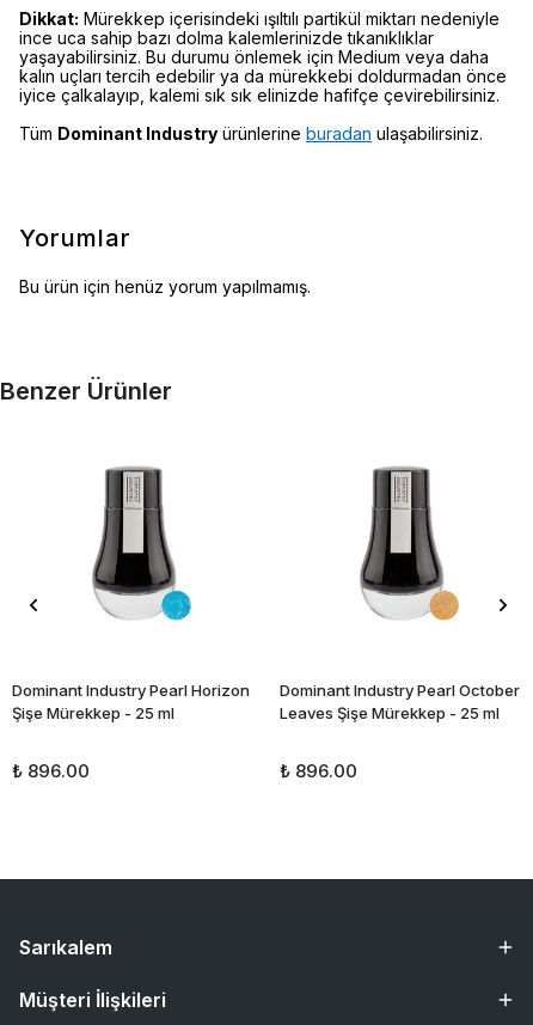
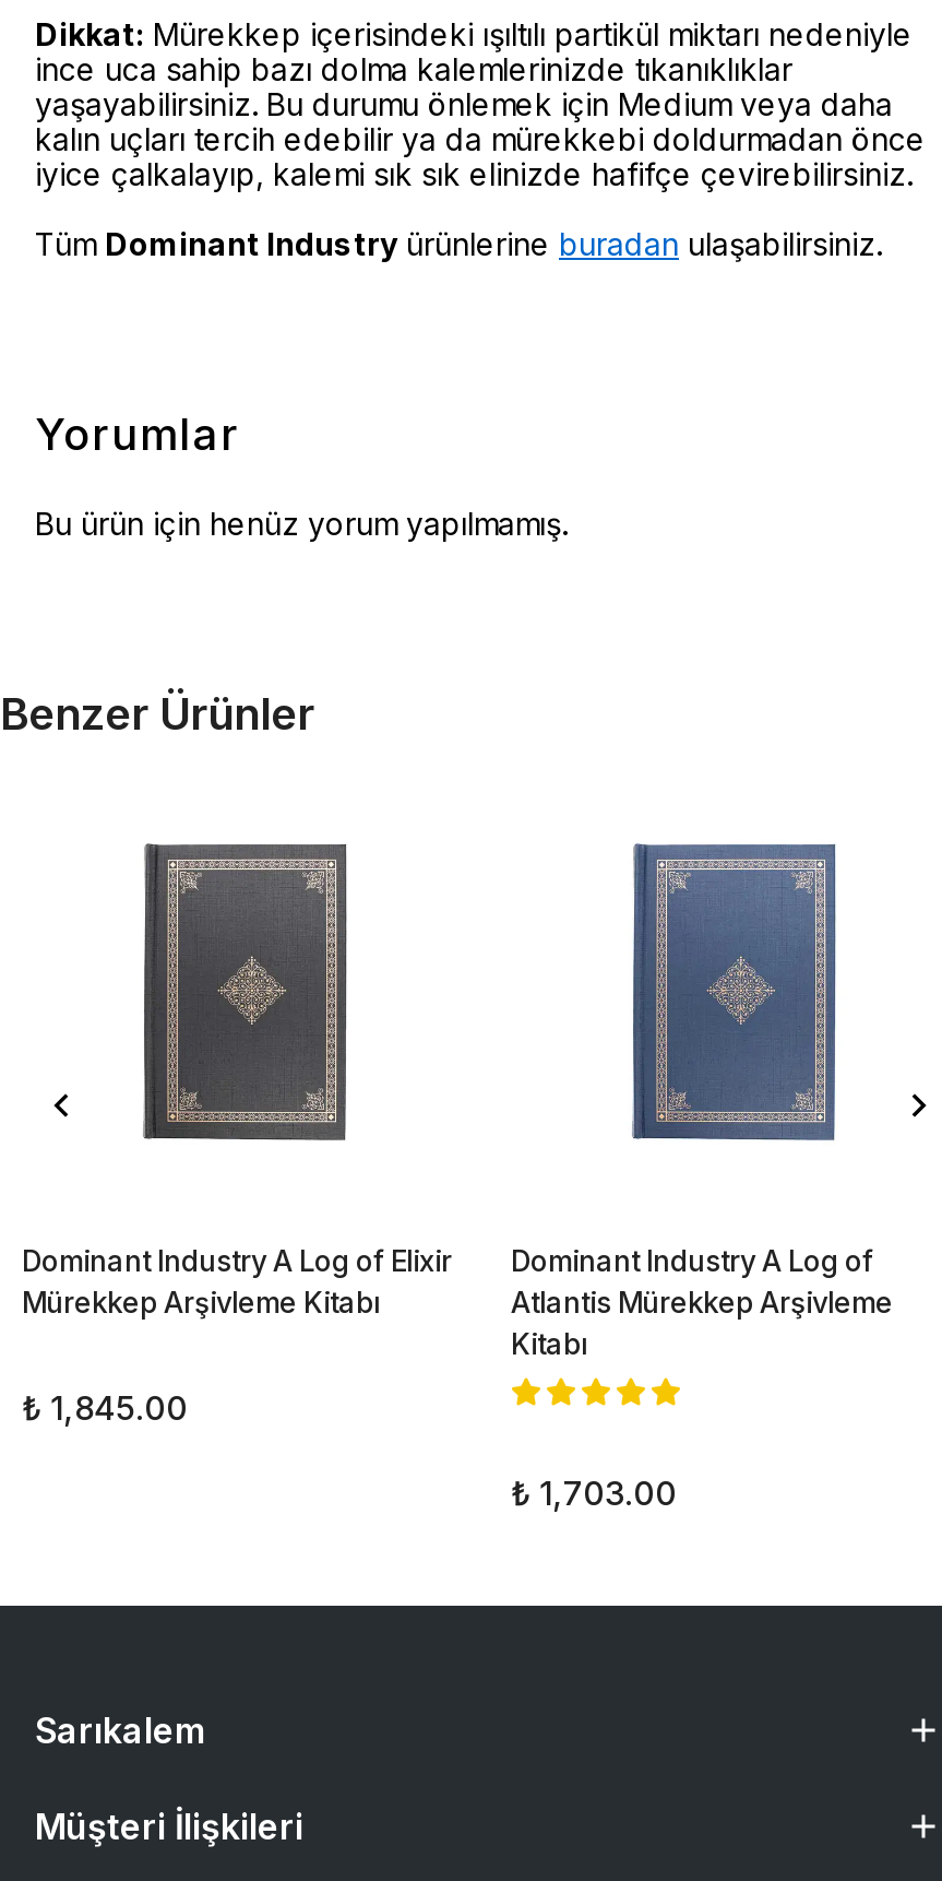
- [image]
+ [image]

- [image]
+ [image]

- Dominant Industry Pearl Horizon
- Şişe Mürekkep - 25 ml
+ Dominant Industry A Log of Elixir
+ Mürekkep Arşivleme Kitabı

- Dominant Industry Pearl October
- Leaves Şişe Mürekkep - 25 ml
+ Dominant Industry A Log of
+ Atlantis Mürekkep Arşivleme
+ Kitabı

- ₺ 896.00
+ ₺ 1,845.00

- ₺ 896.00
+ ₺ 1,703.00
